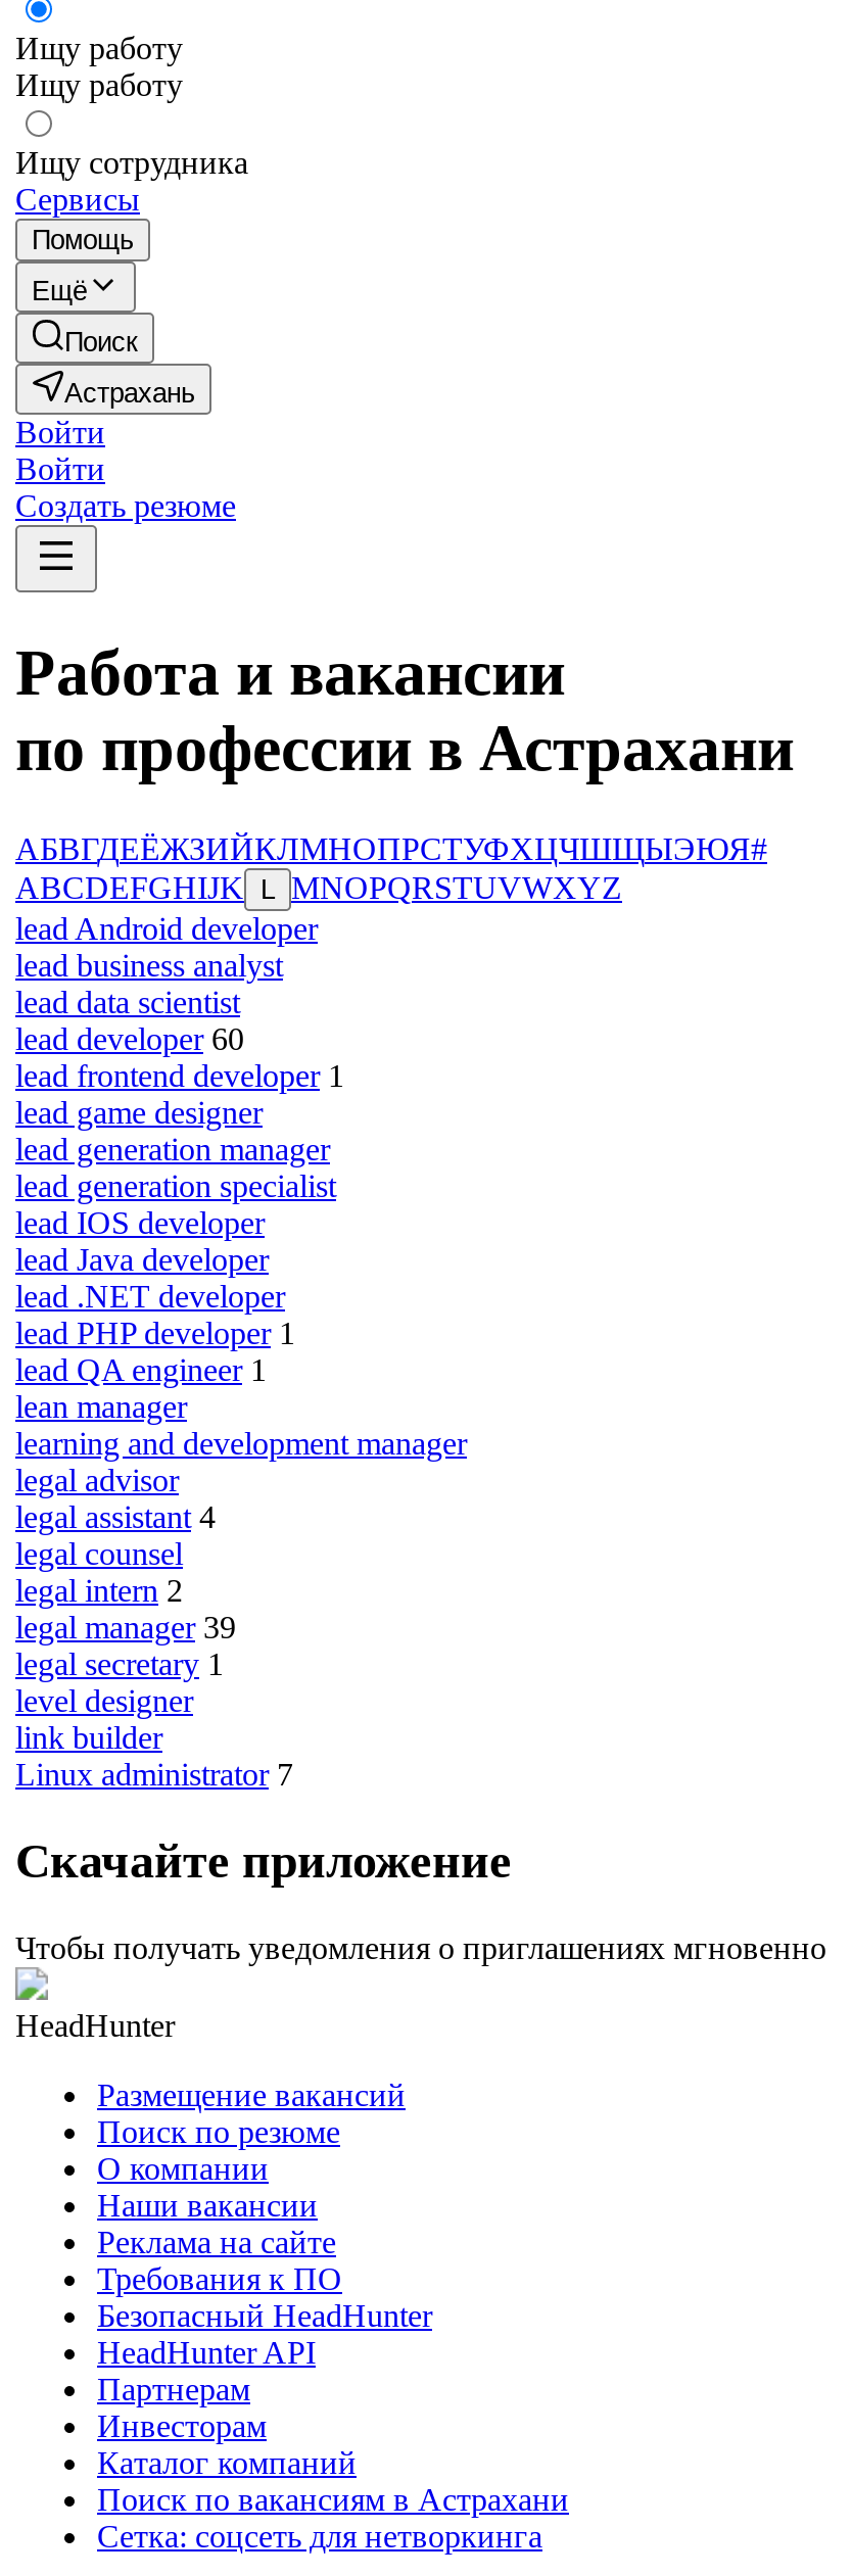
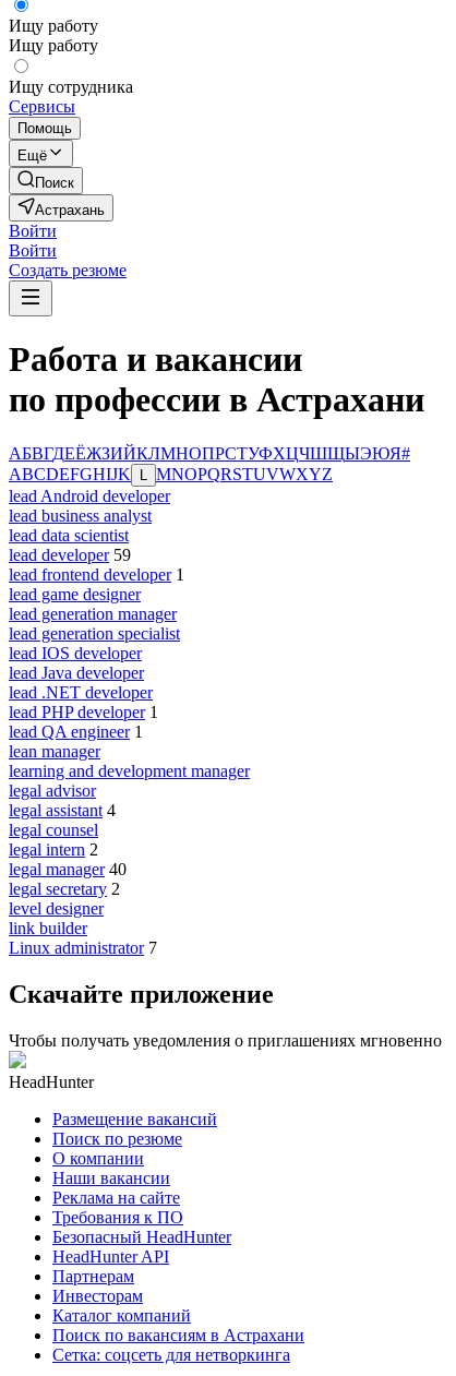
- lead developer 60
+ lead developer 59

- legal manager 39
+ legal manager 40

- legal secretary 1
+ legal secretary 2
